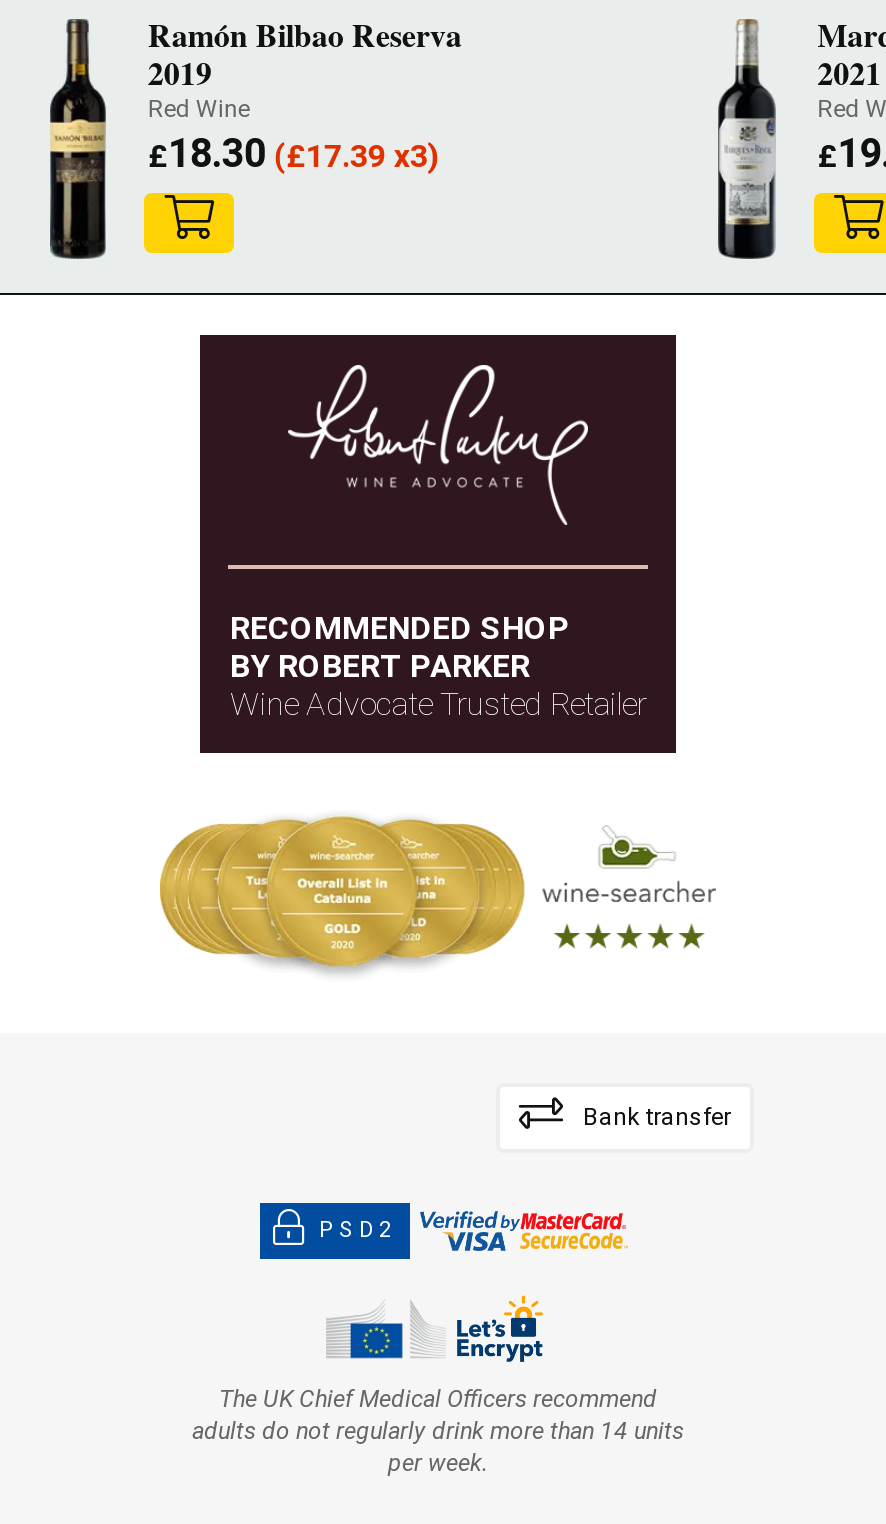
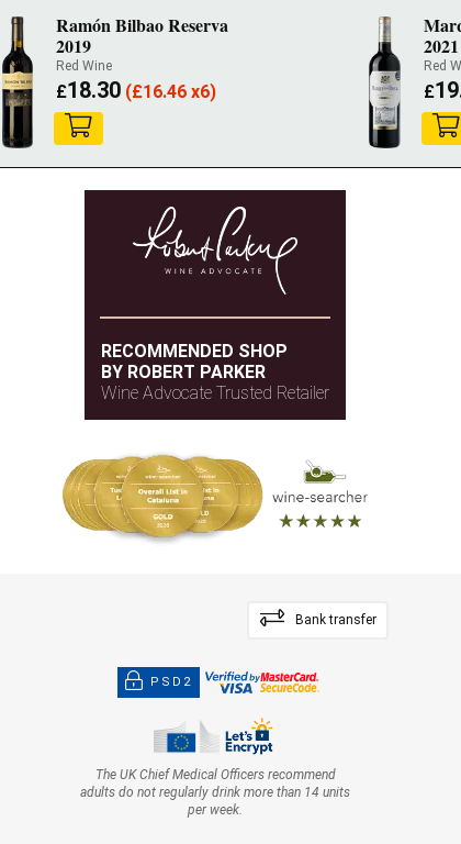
- £18.30 (£17.39 x3)
+ £18.30 (£16.46 x6)
